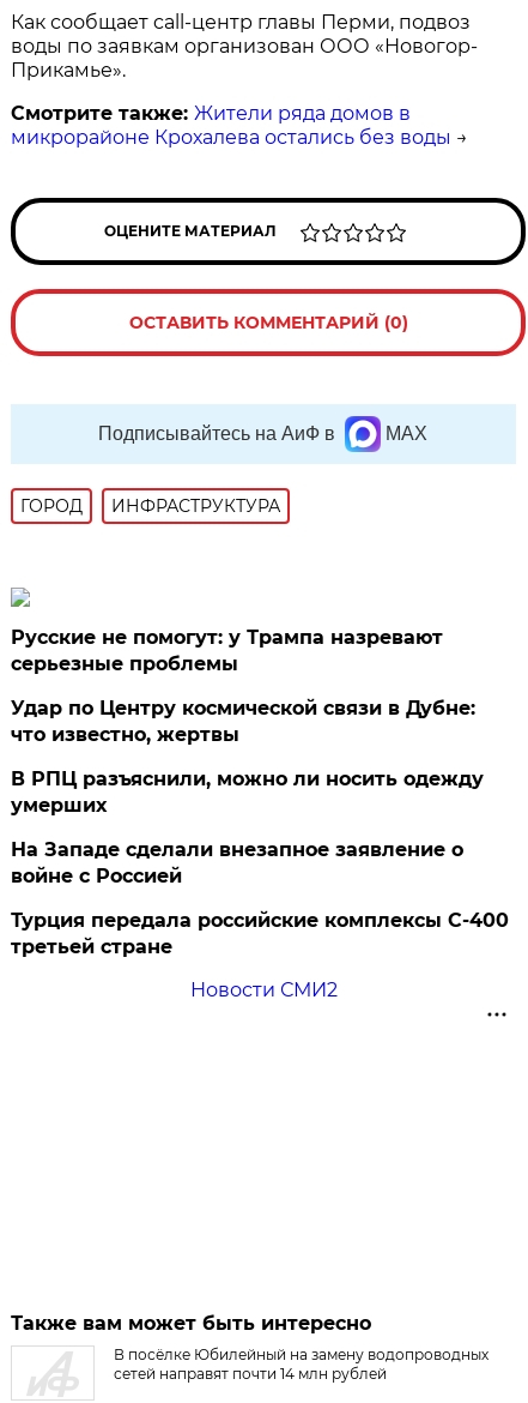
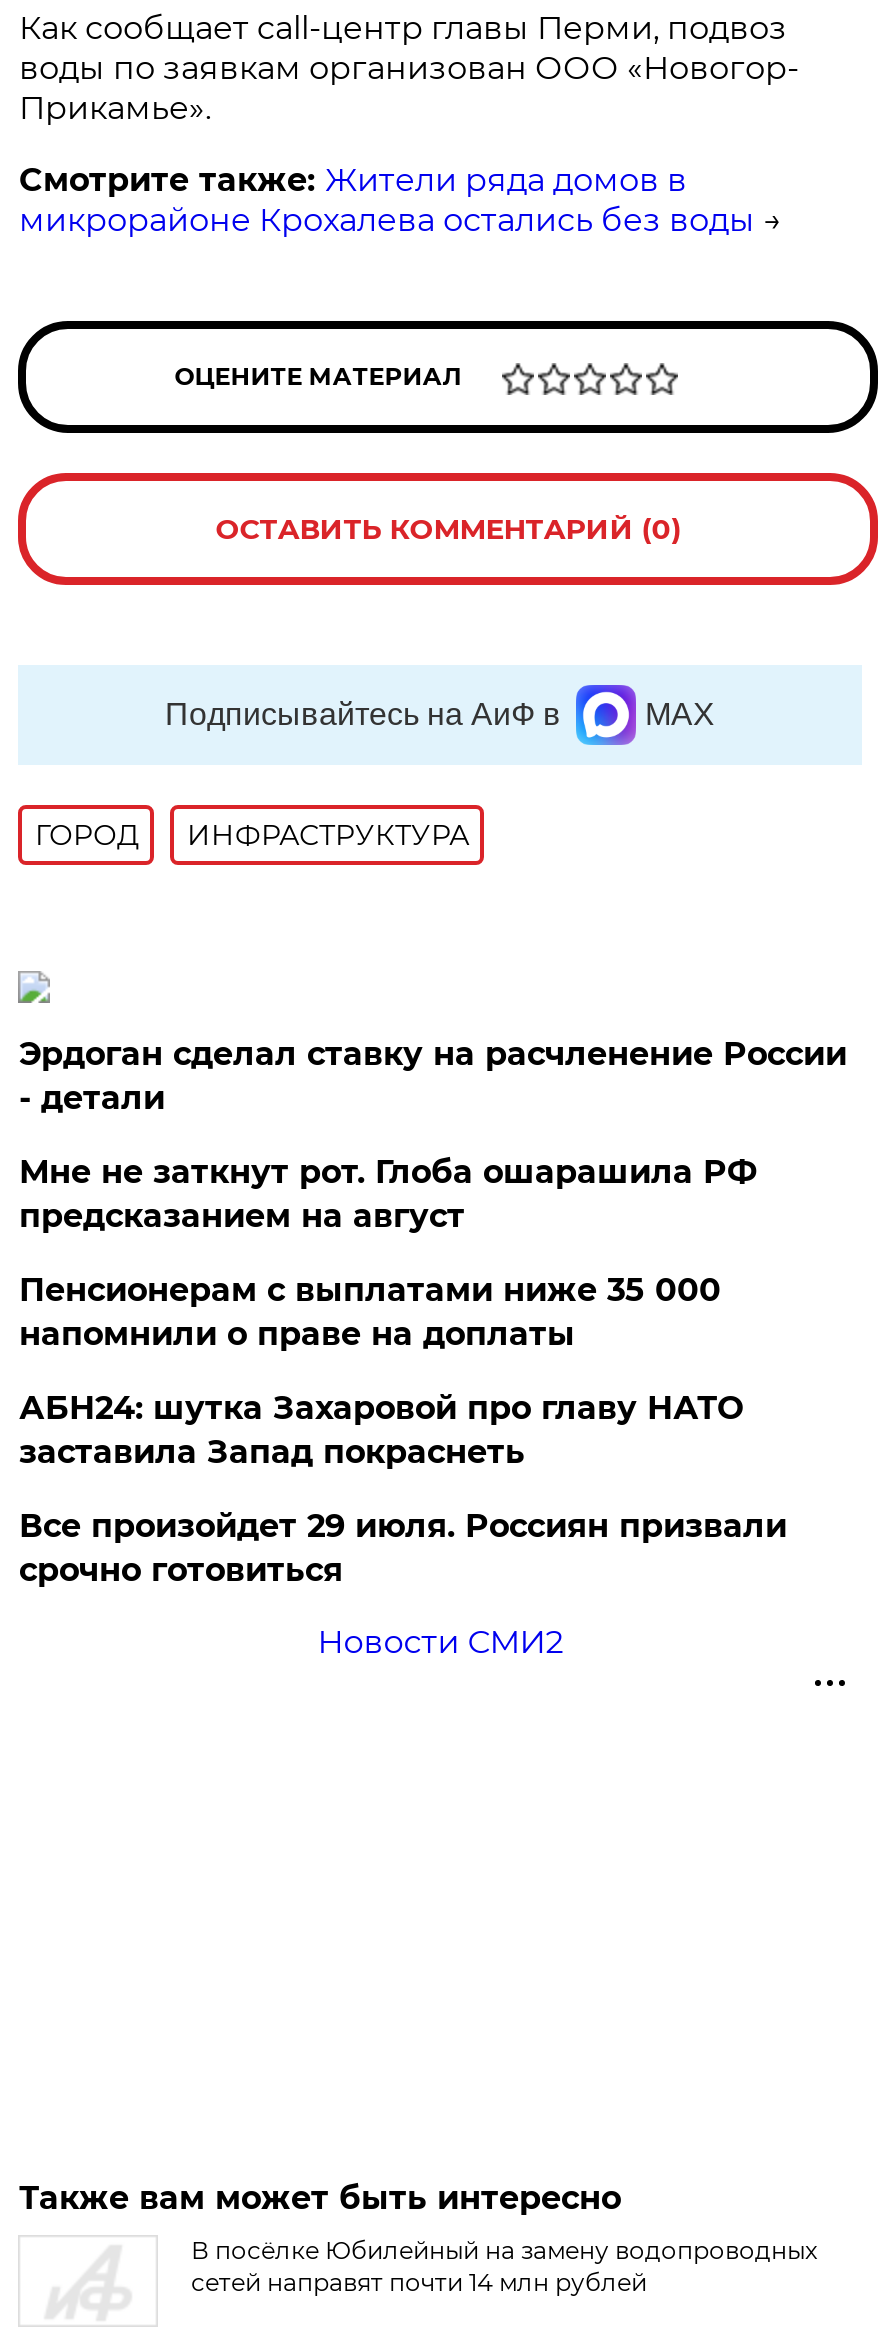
- Русские не помогут: у Трампа назревают
- серьезные проблемы
+ Эрдоган сделал ставку на расчленение России
+ - детали

- Удар по Центру космической связи в Дубне:
- что известно, жертвы
+ Мне не заткнут рот. Глоба ошарашила РФ
+ предсказанием на август

- В РПЦ разъяснили, можно ли носить одежду
- умерших
+ Пенсионерам с выплатами ниже 35 000
+ напомнили о праве на доплаты

- На Западе сделали внезапное заявление о
- войне с Россией
+ АБН24: шутка Захаровой про главу НАТО
+ заставила Запад покраснеть

- Турция передала российские комплексы С-400
- третьей стране
+ Все произойдет 29 июля. Россиян призвали
+ срочно готовиться
